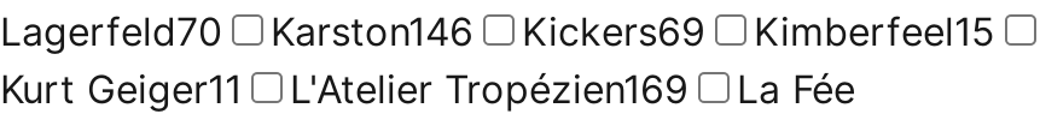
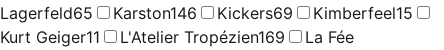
- Lagerfeld70 Karston146 Kickers69 Kimberfeel15
+ Lagerfeld65 Karston146 Kickers69 Kimberfeel15
